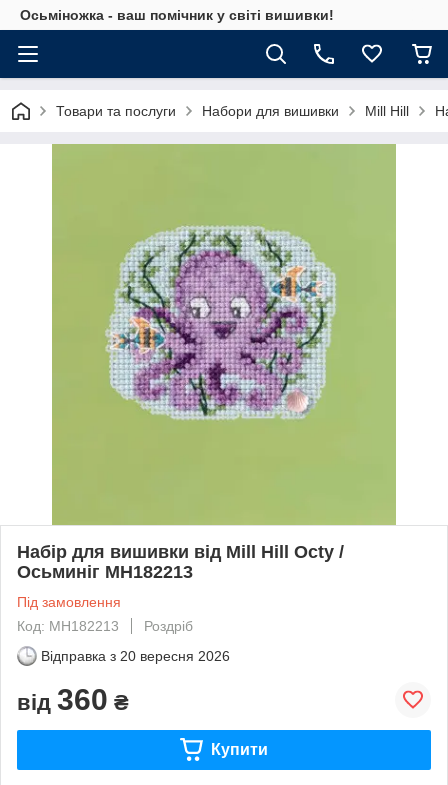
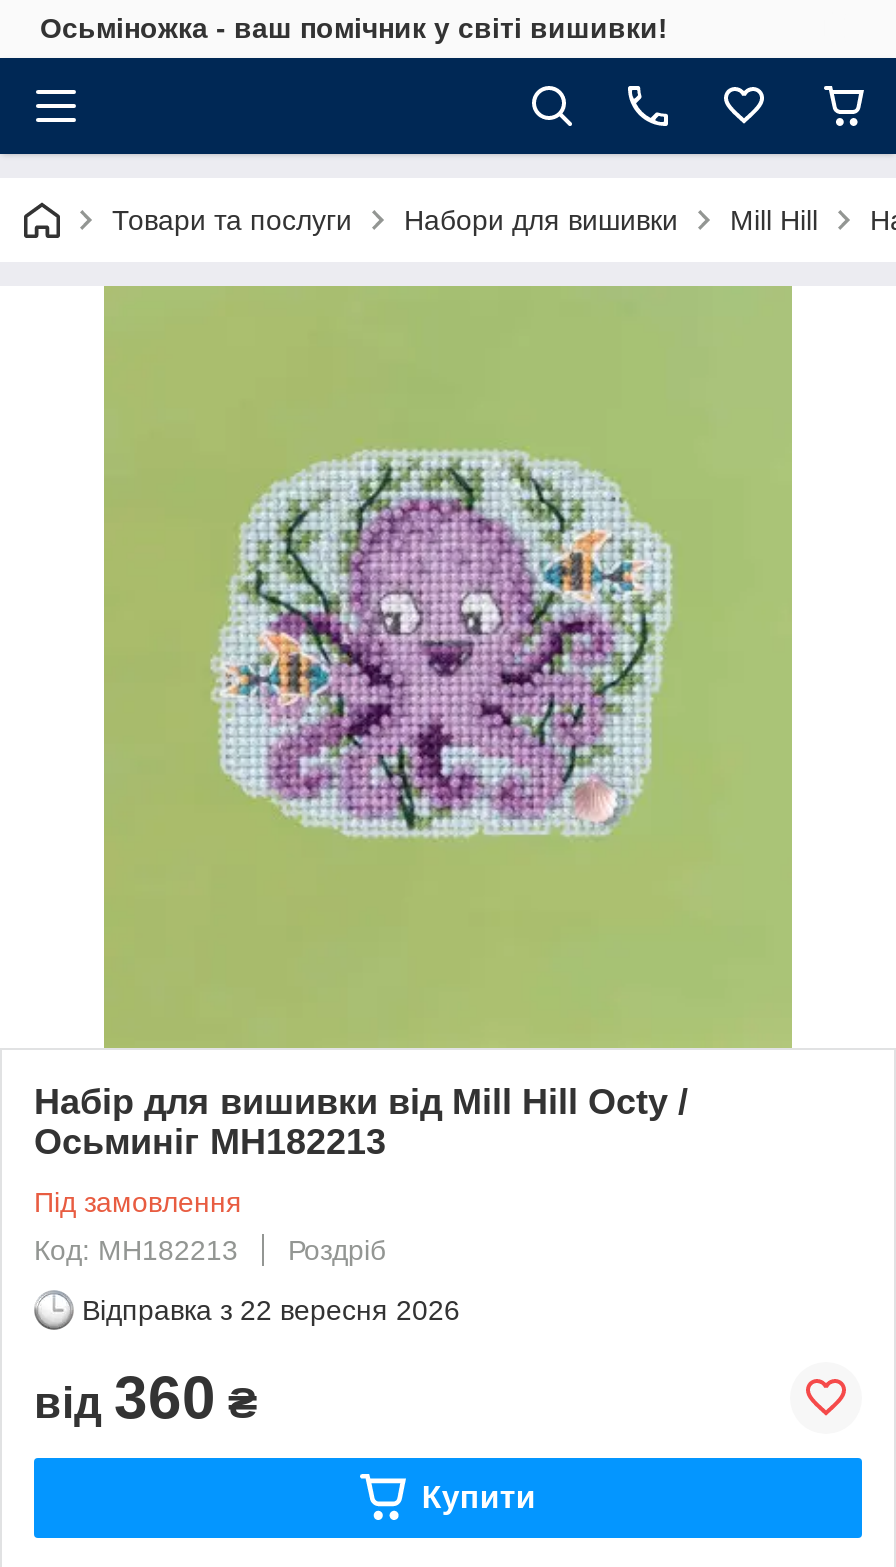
- Відправка з 20 вересня 2026
+ Відправка з 22 вересня 2026
